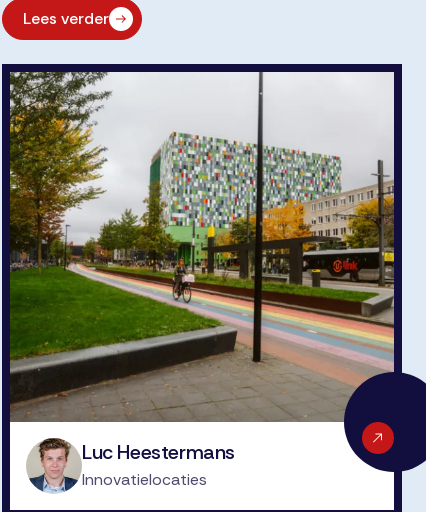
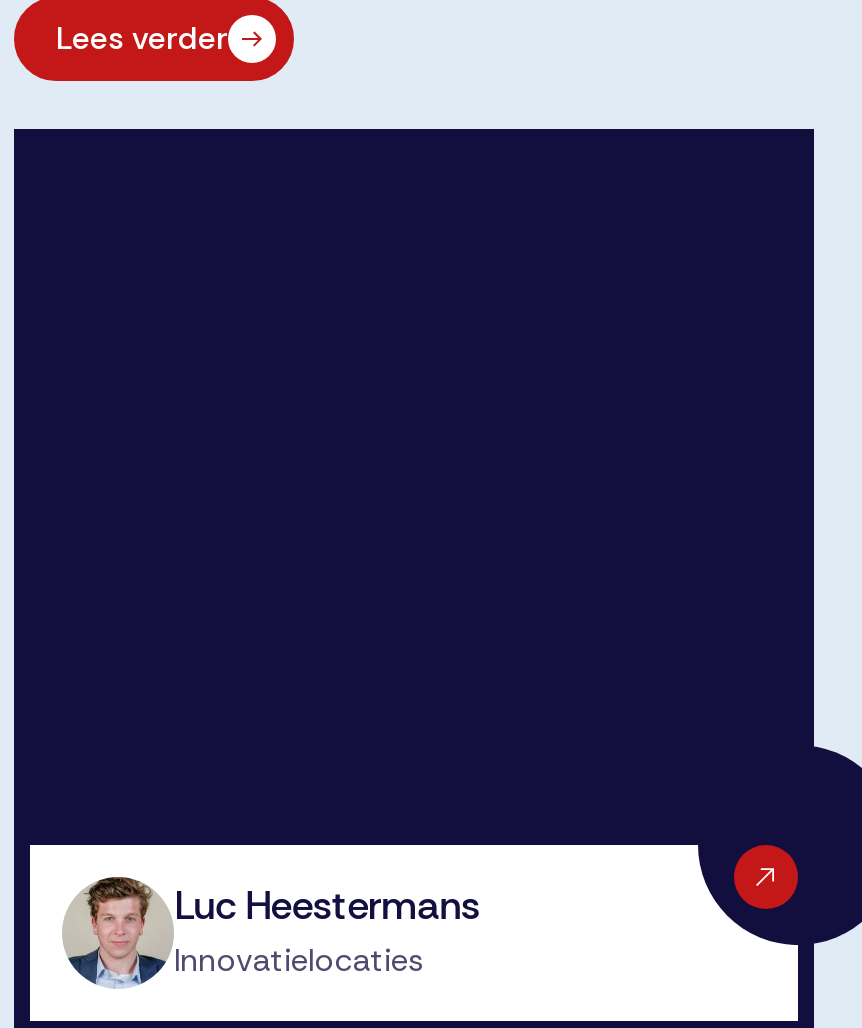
- [image]
